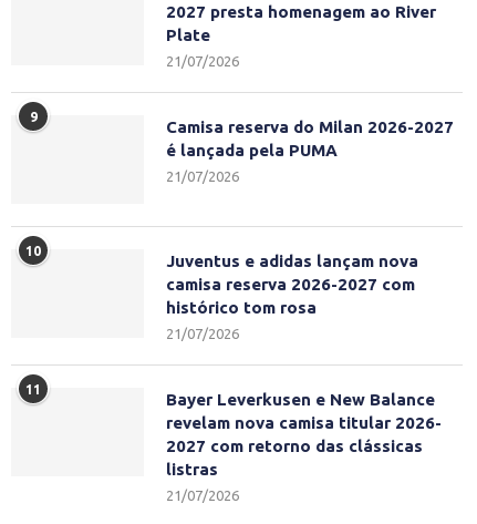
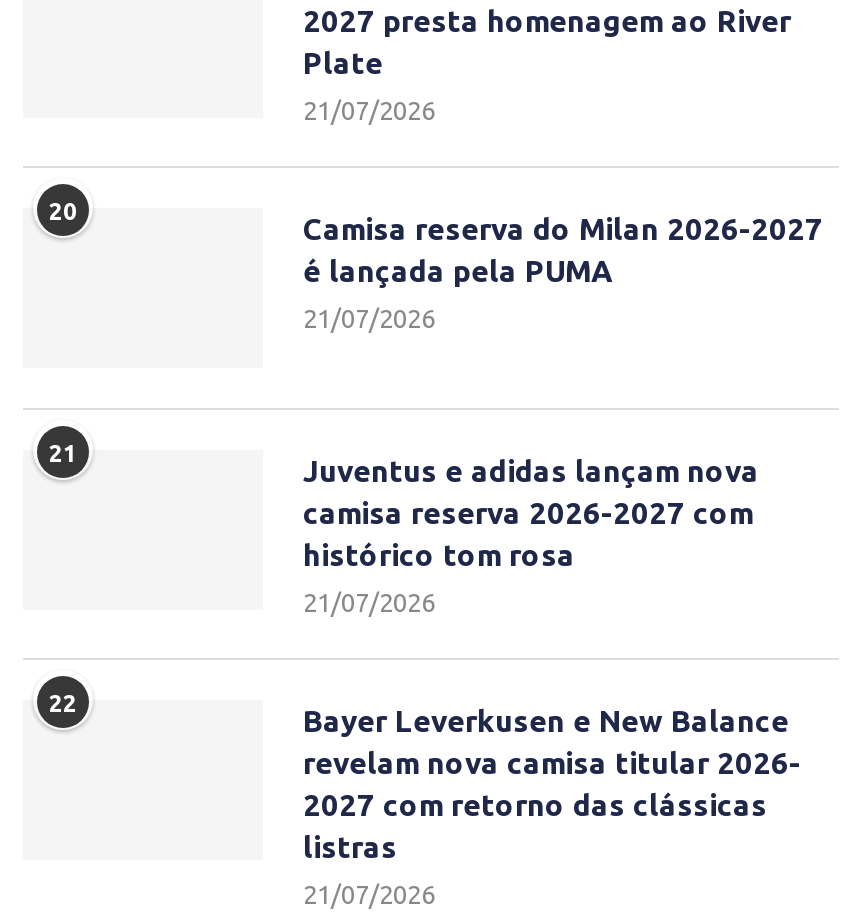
- 9
+ 20

- 10
+ 21

- 11
+ 22
